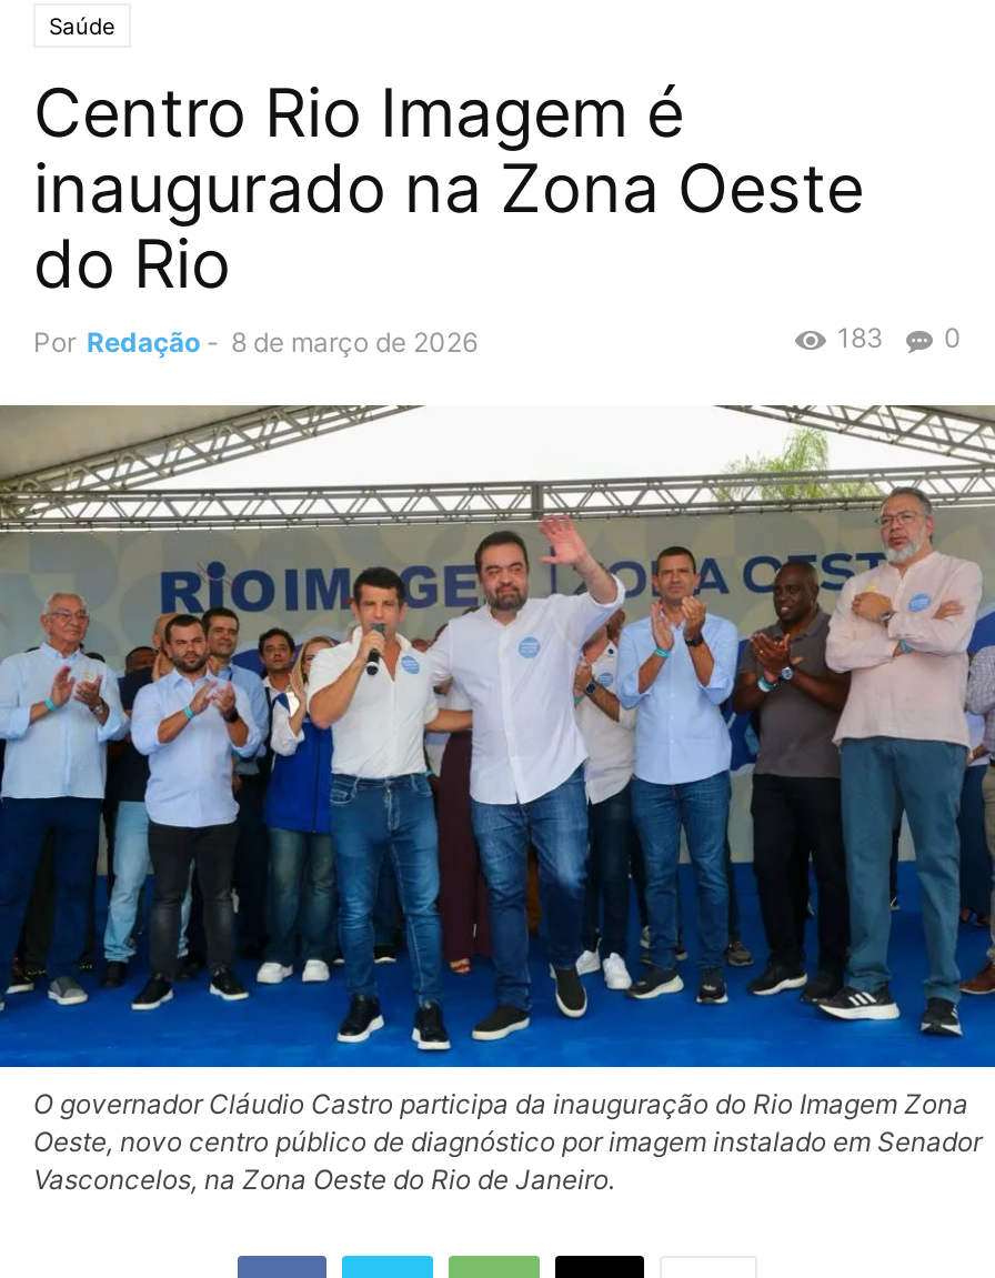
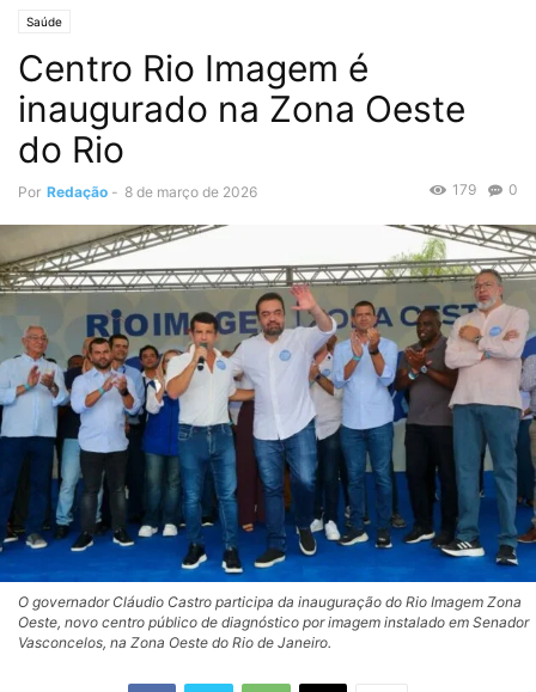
- 183 0
+ 179 0
